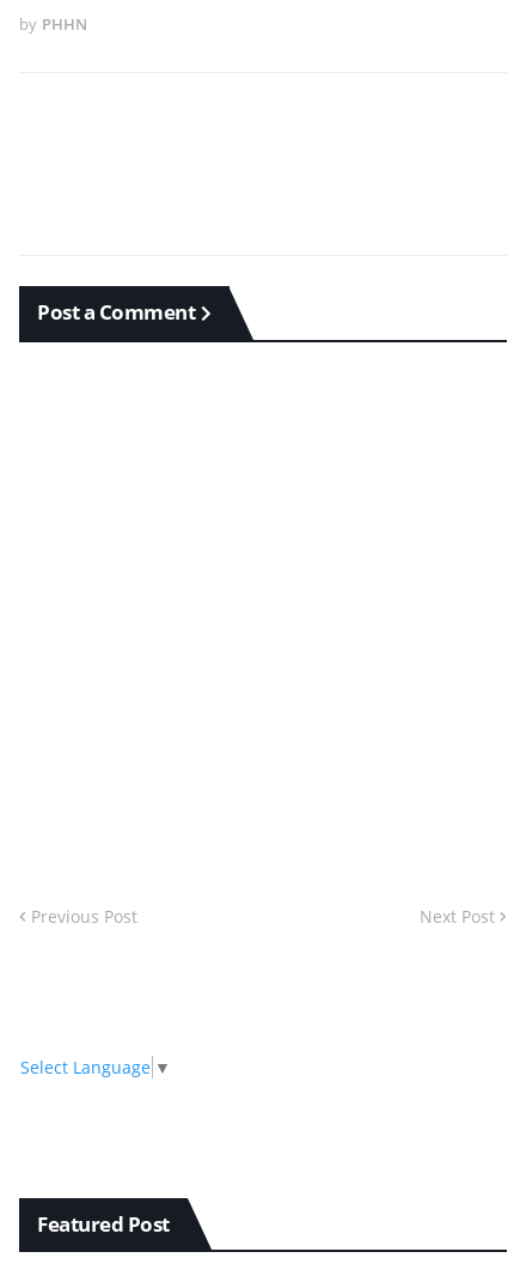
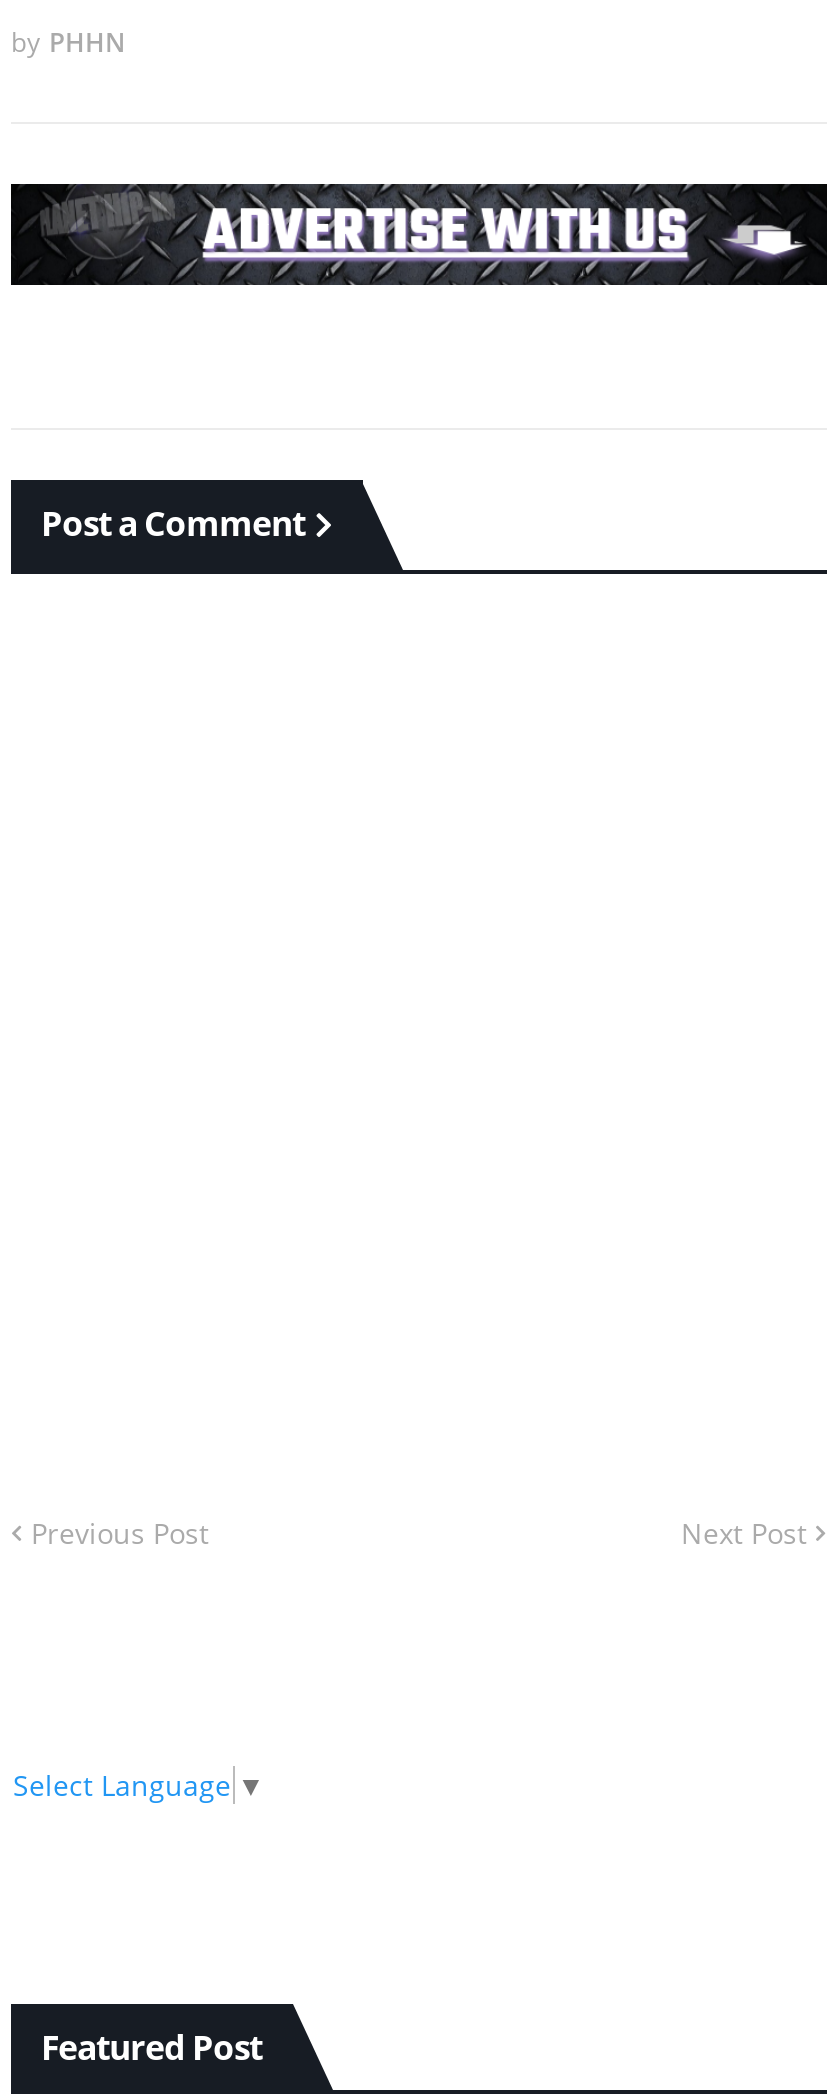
+ [image]
